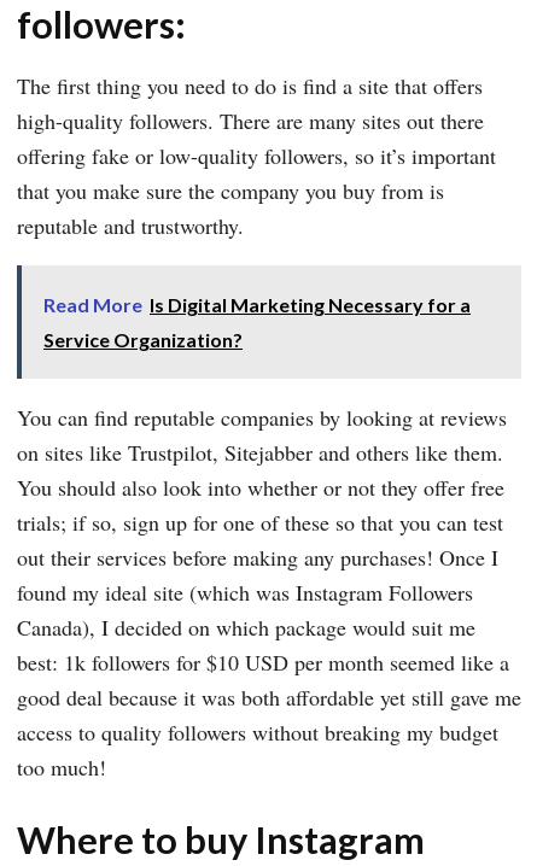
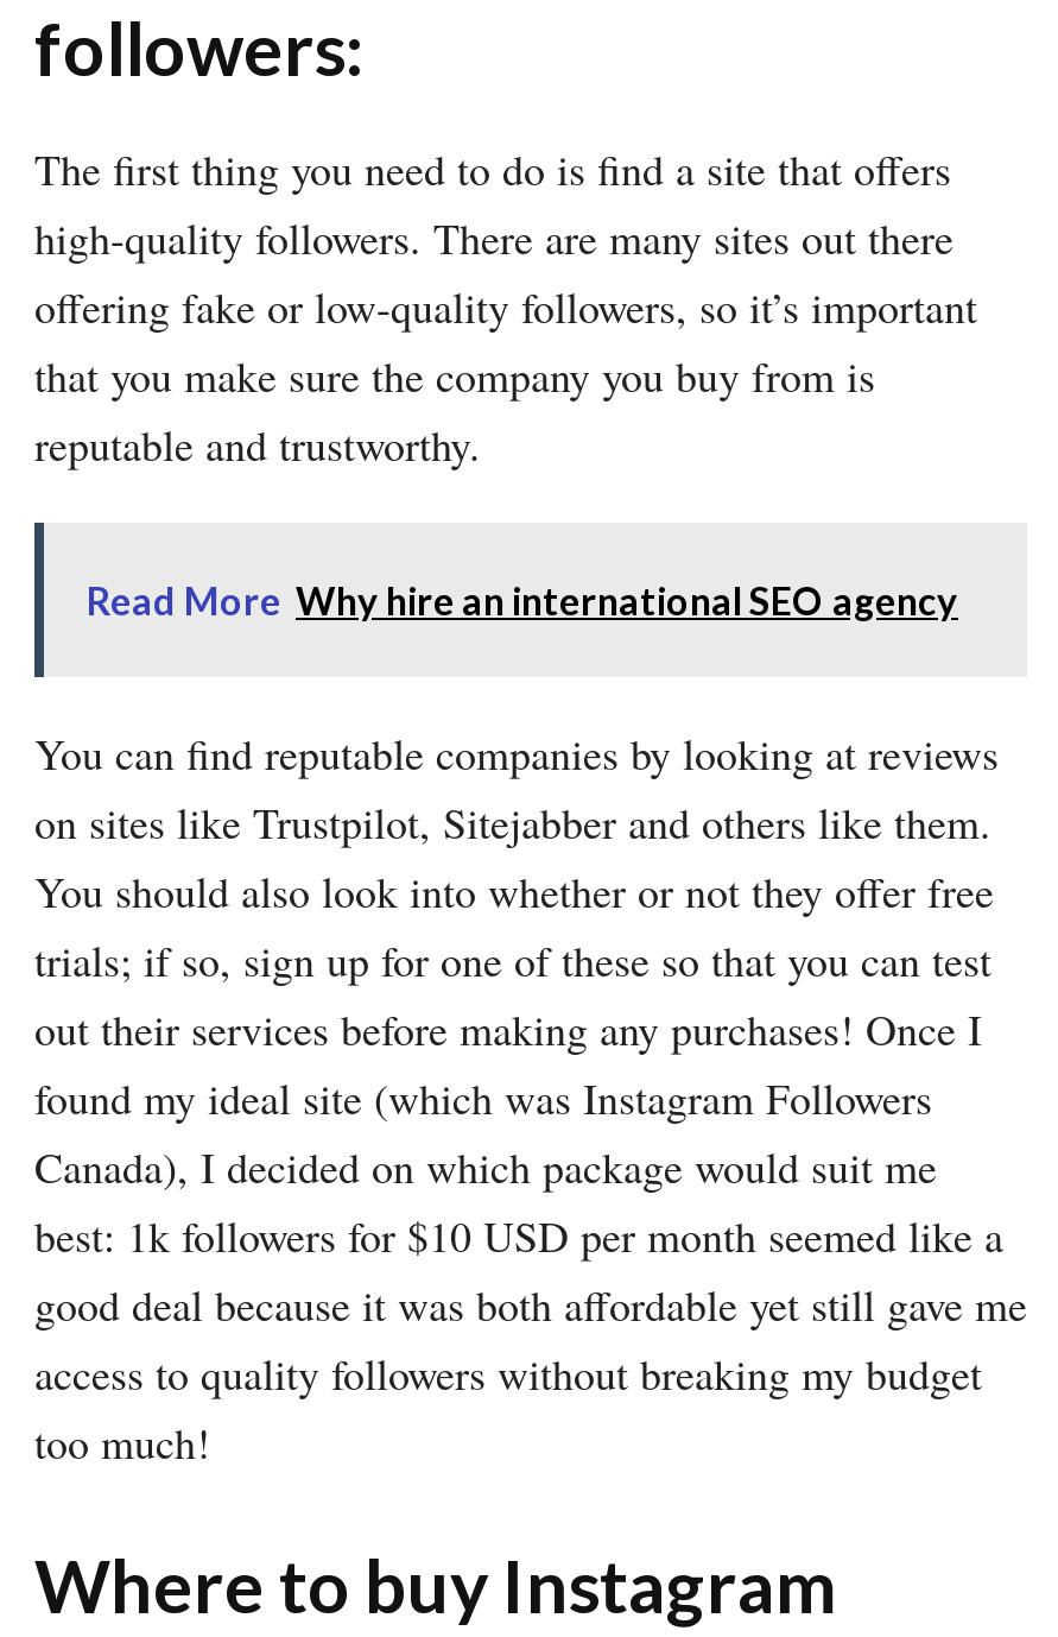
- Read More Is Digital Marketing Necessary for a
- Service Organization?
+ Read More Why hire an international SEO agency
